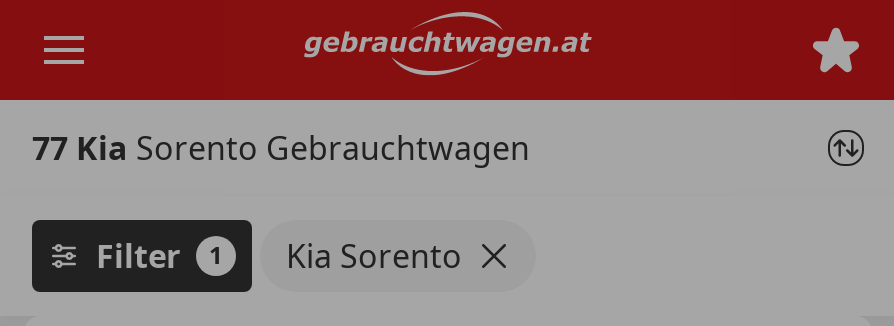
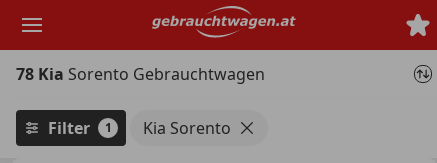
- 77 Kia Sorento Gebrauchtwagen
+ 78 Kia Sorento Gebrauchtwagen
